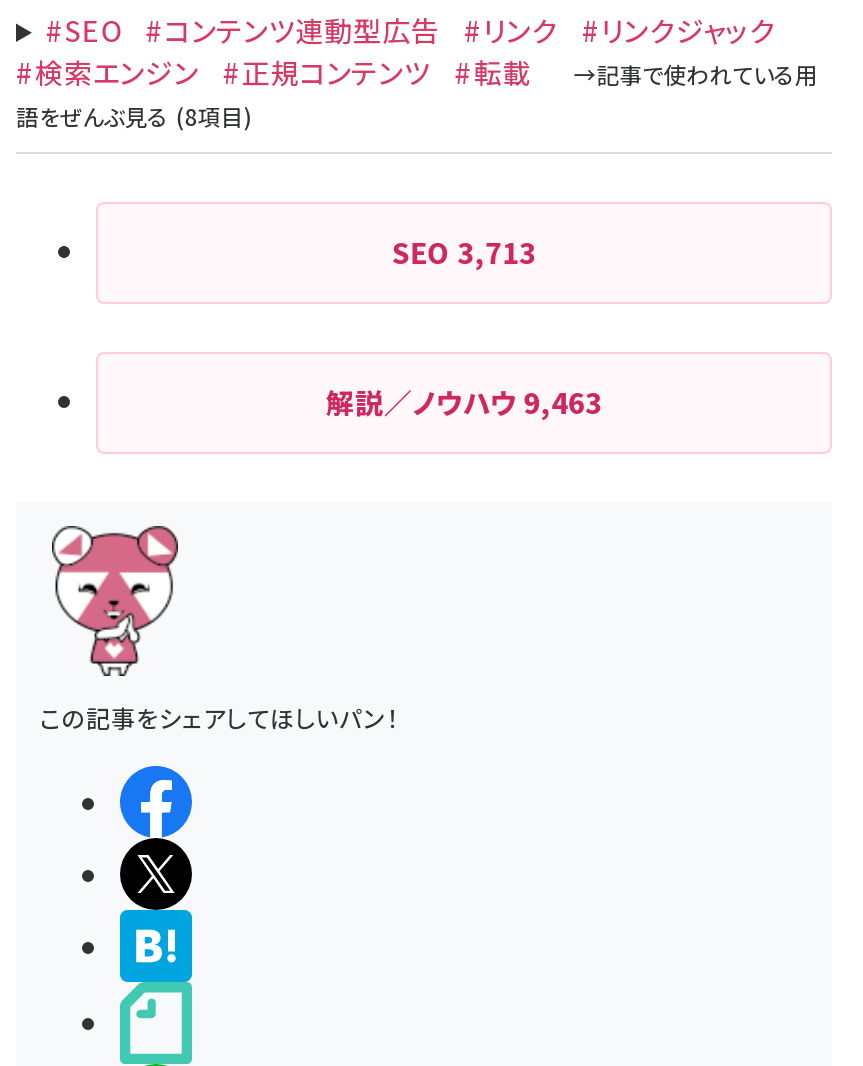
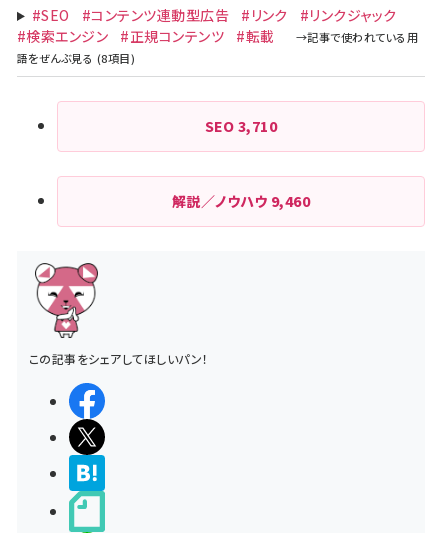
- SEO 3,713
+ SEO 3,710

- 解説／ノウハウ9,463
+ 解説／ノウハウ9,460
